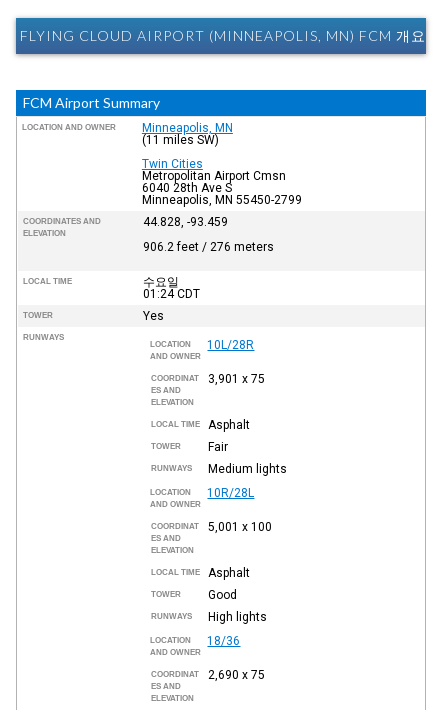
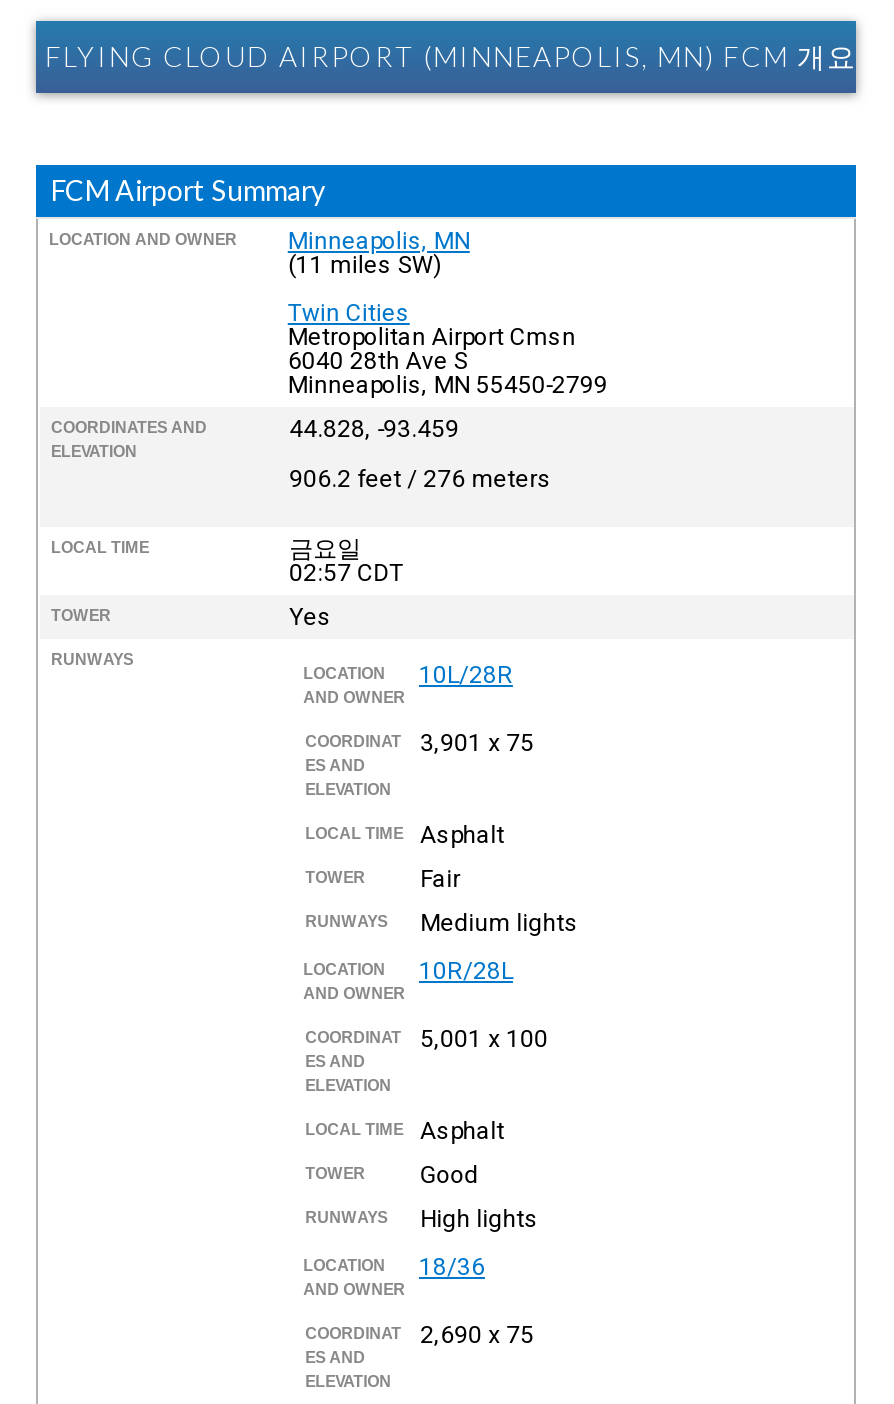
- 수요일
- 01:24CDT
+ 금요일
+ 02:57CDT
